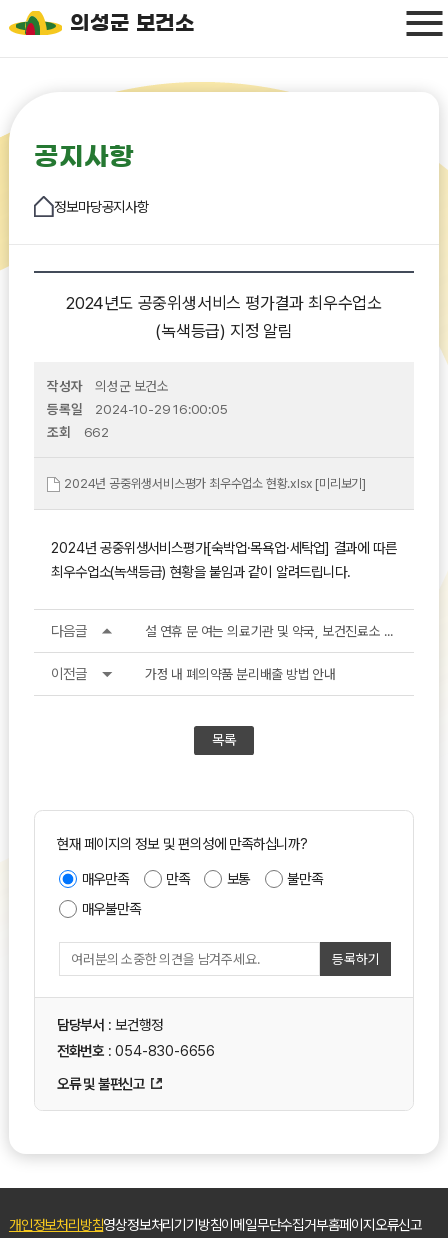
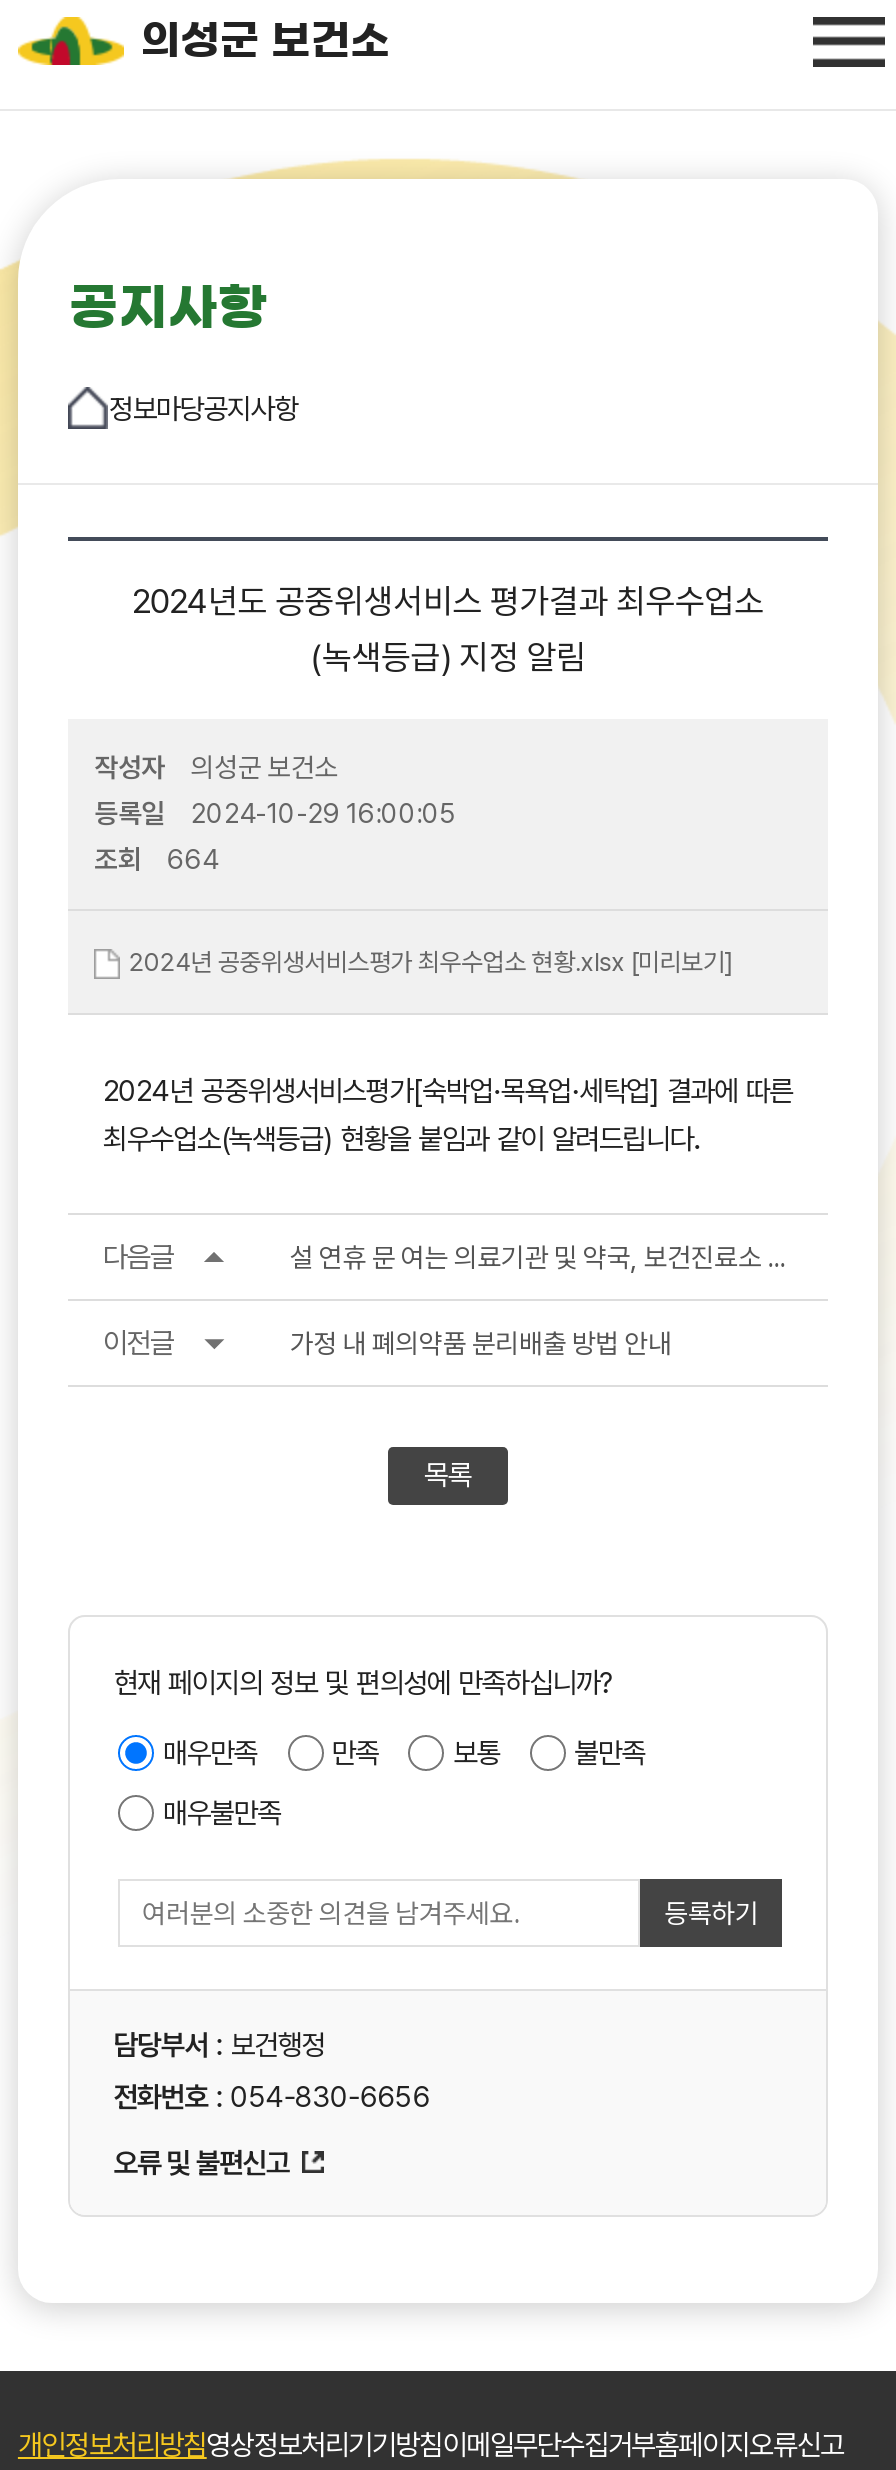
- 조회 662
+ 조회 664
